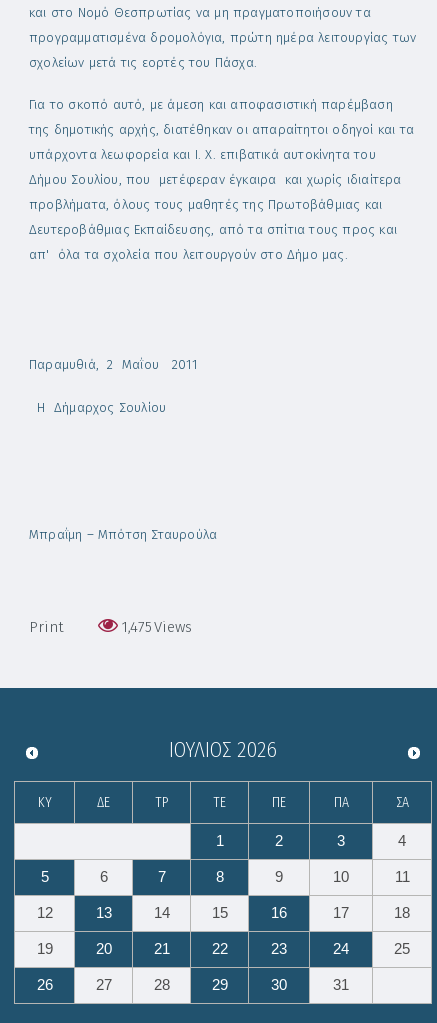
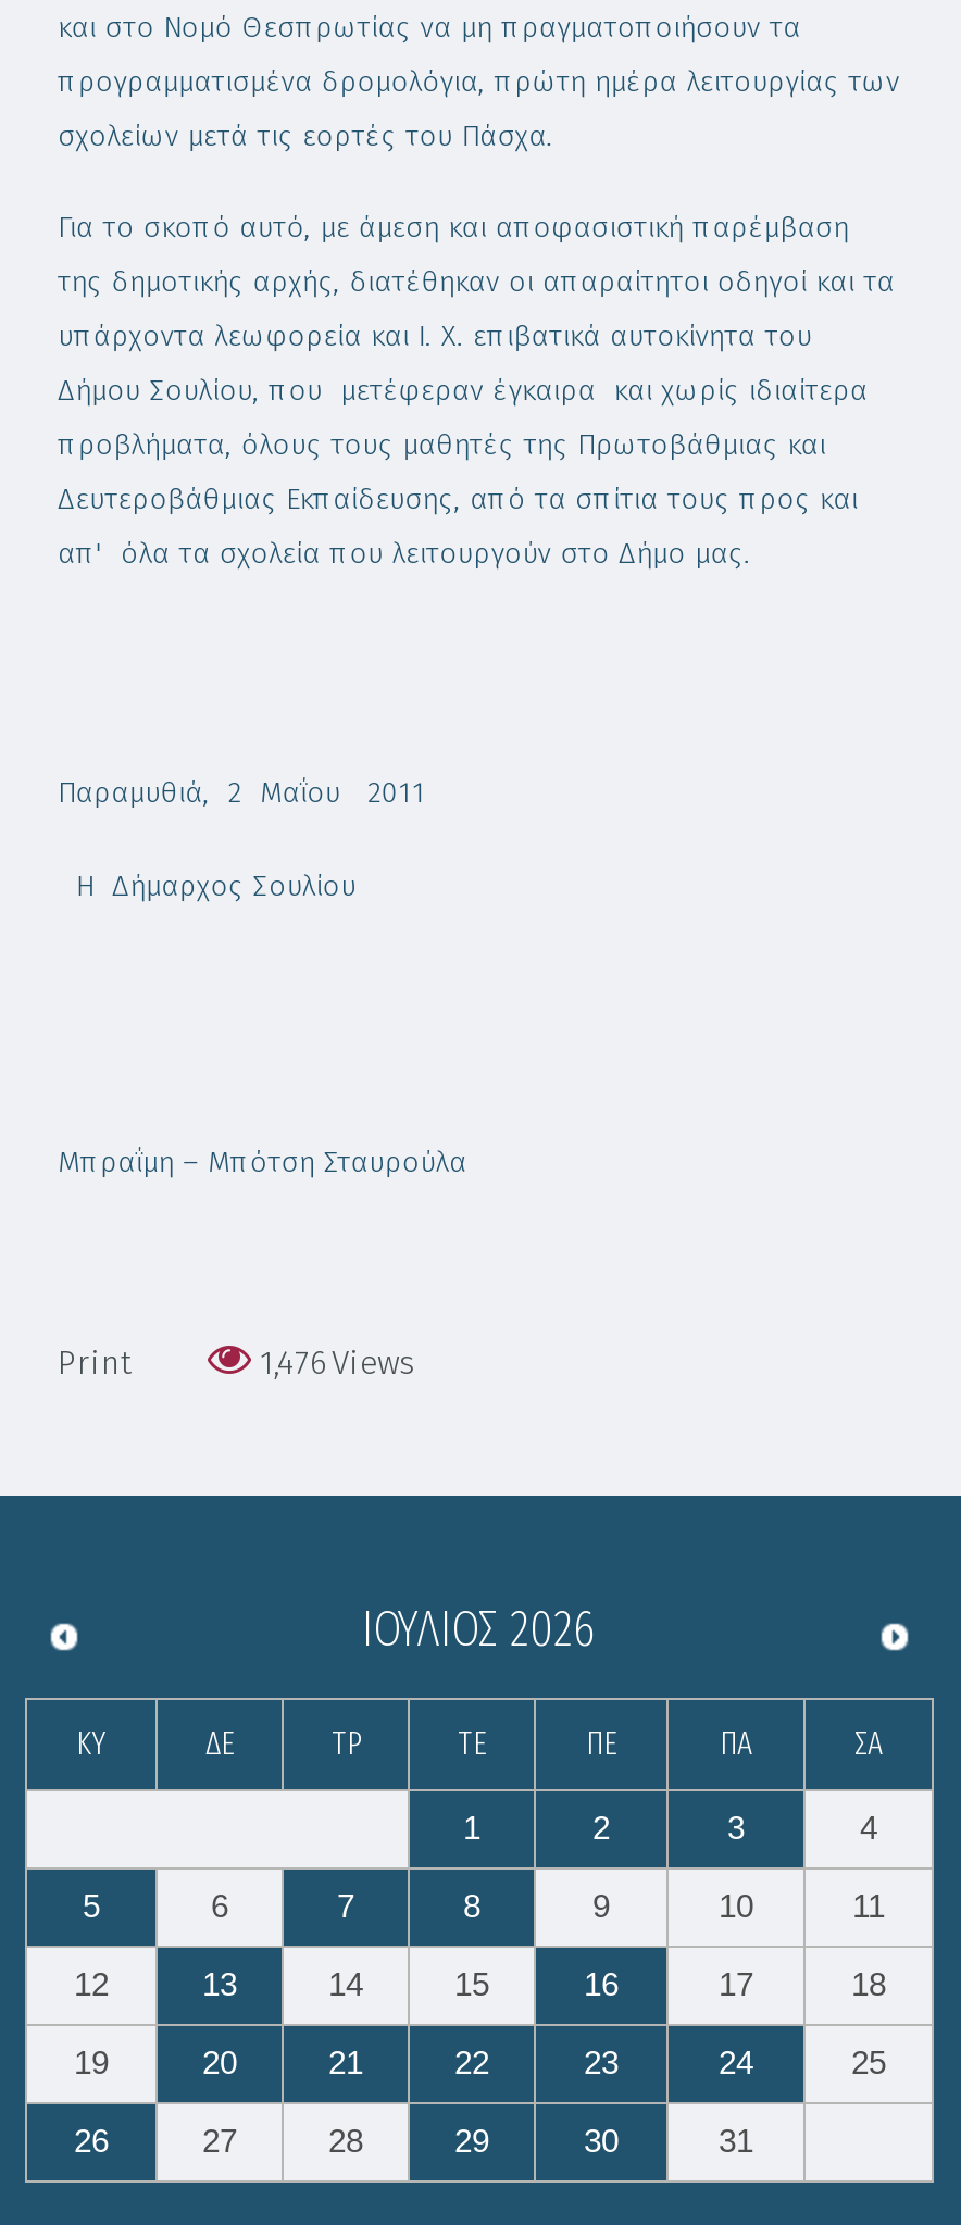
- 1,475 Views
+ 1,476 Views
